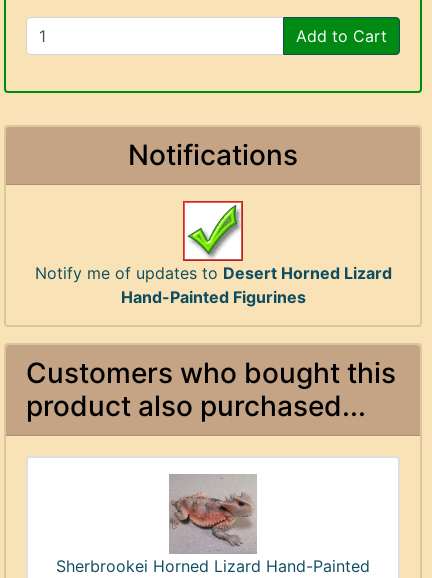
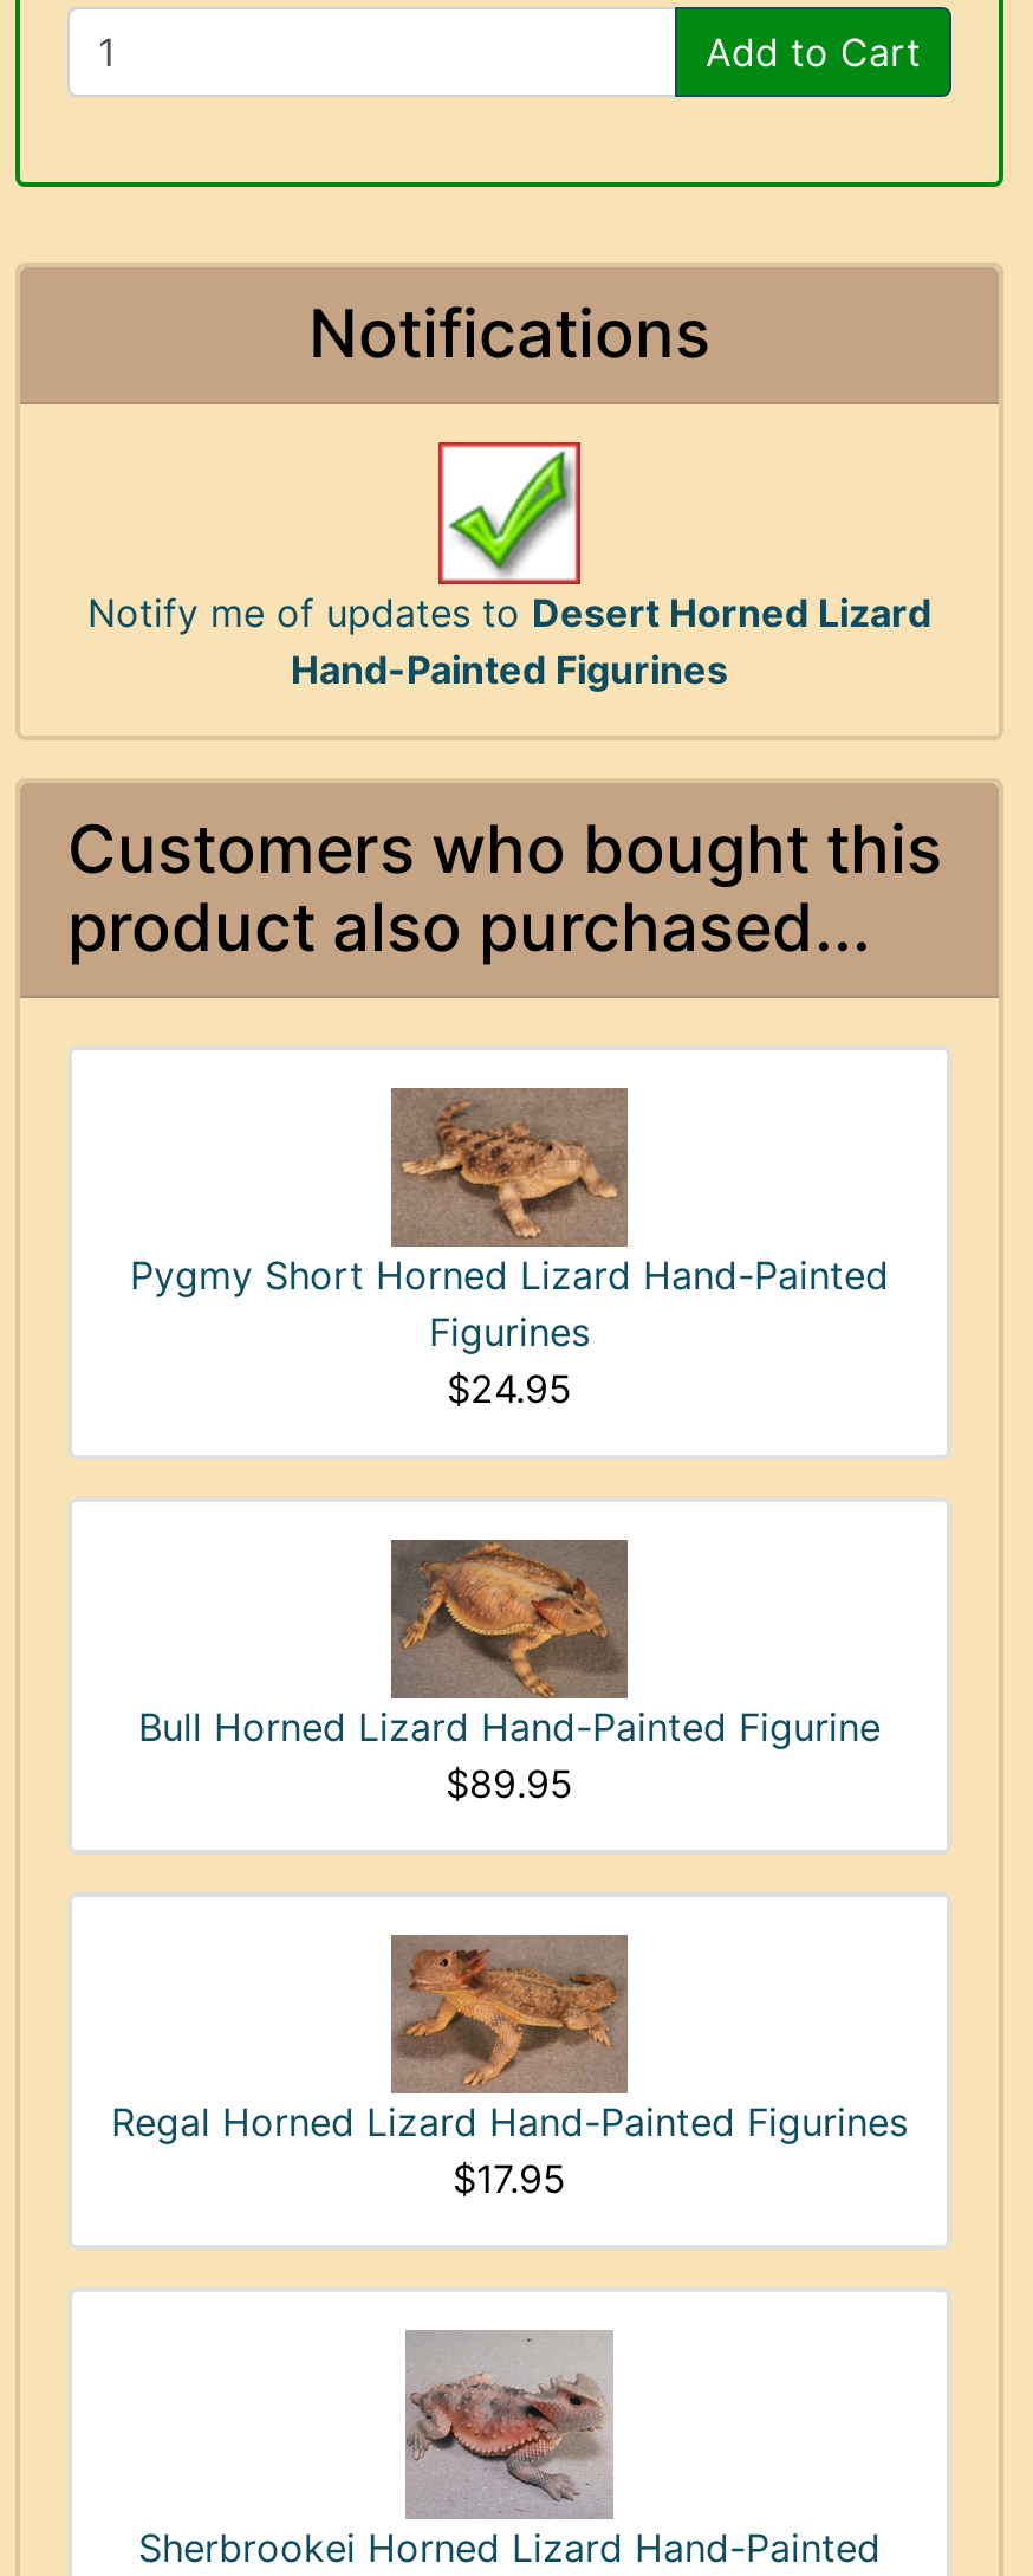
+ [image]
+ Regal Horned Lizard Hand-Painted Figurines
+ $17.95

+ [image]
+ Pygmy Short Horned Lizard Hand-Painted
+ Figurines
+ $24.95

+ [image]
+ Bull Horned Lizard Hand-Painted Figurine
+ $89.95
